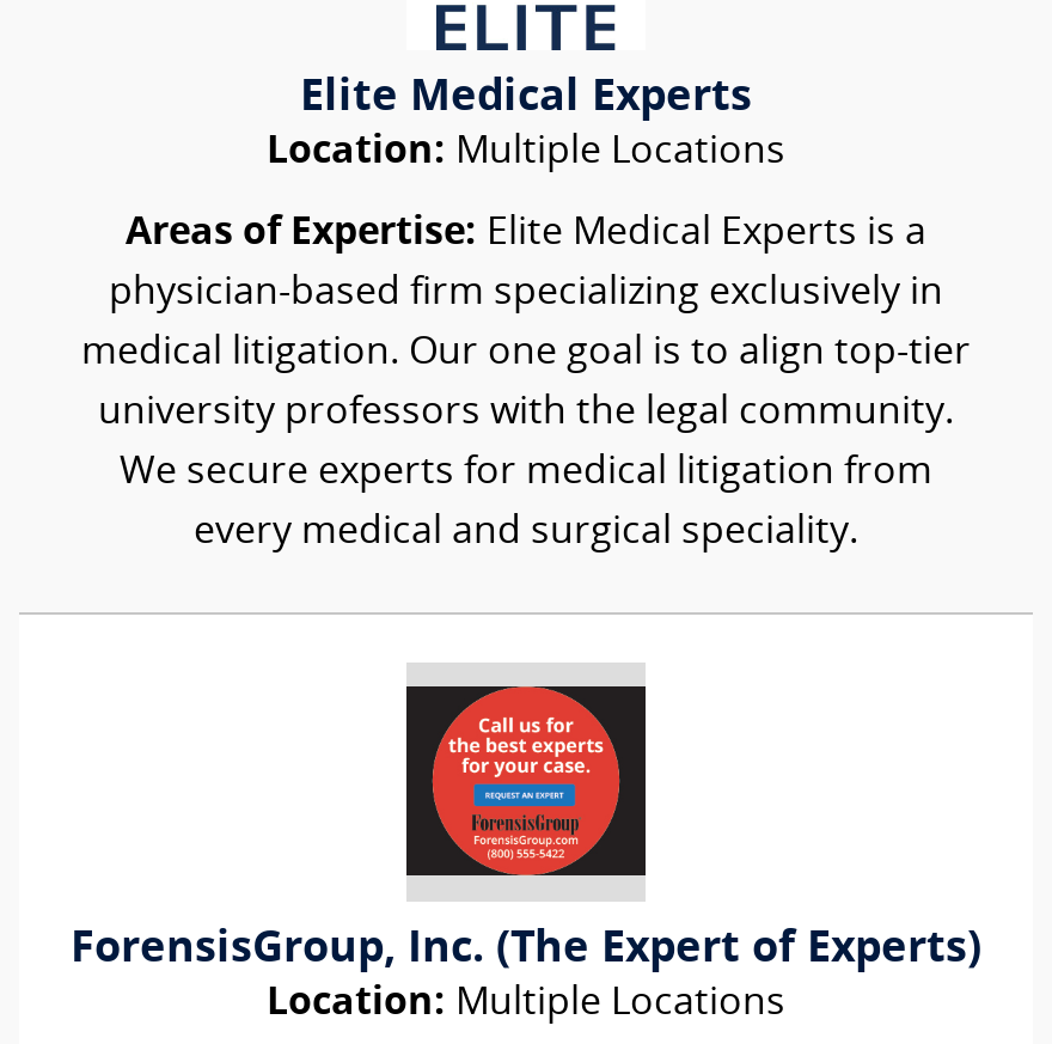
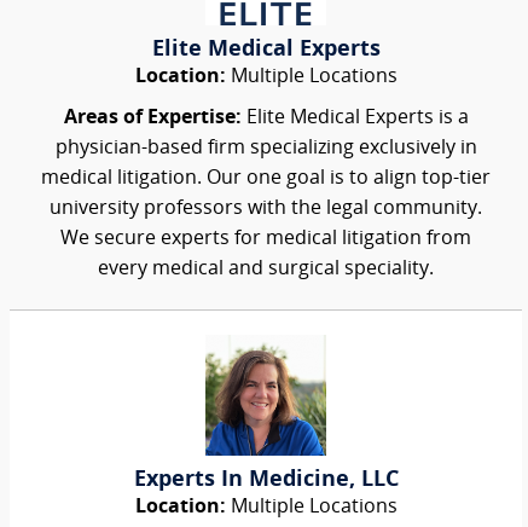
- [image]
- ForensisGroup, Inc. (The Expert of Experts)
+ [image]
+ Experts In Medicine, LLC
